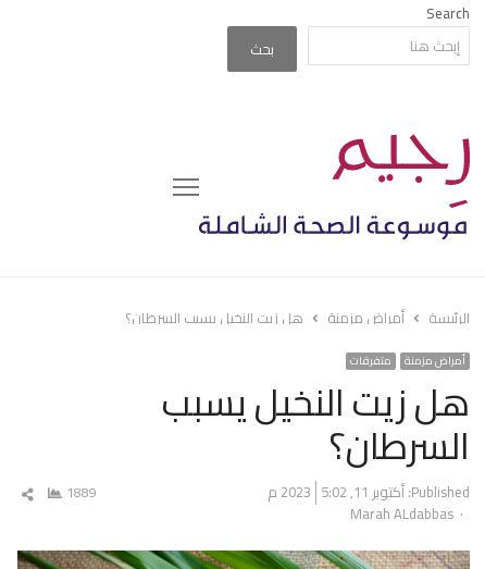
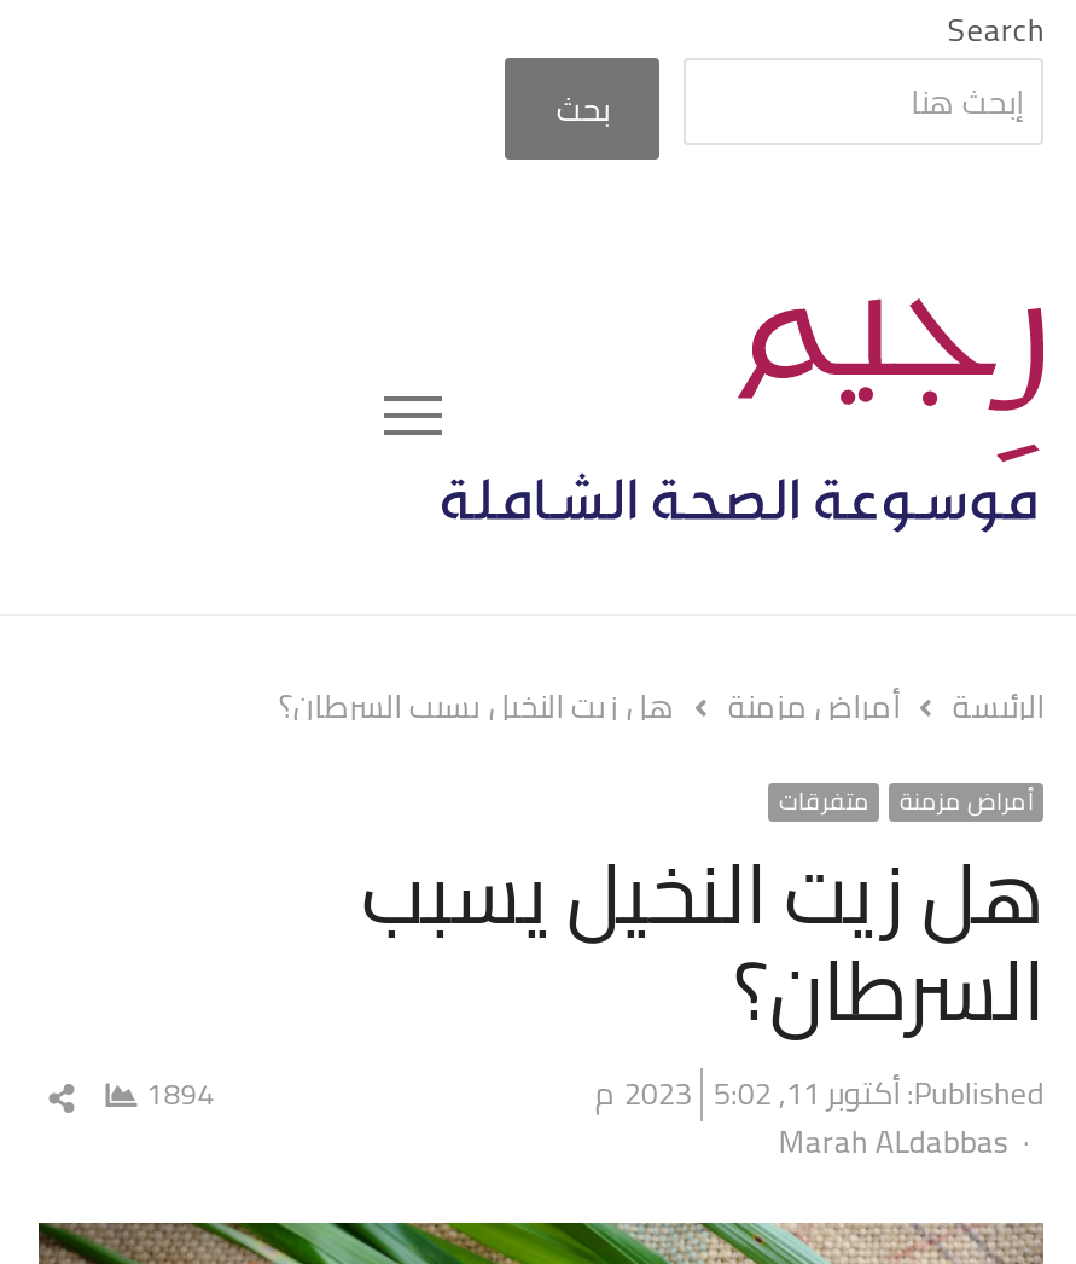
- 1889
+ 1894
